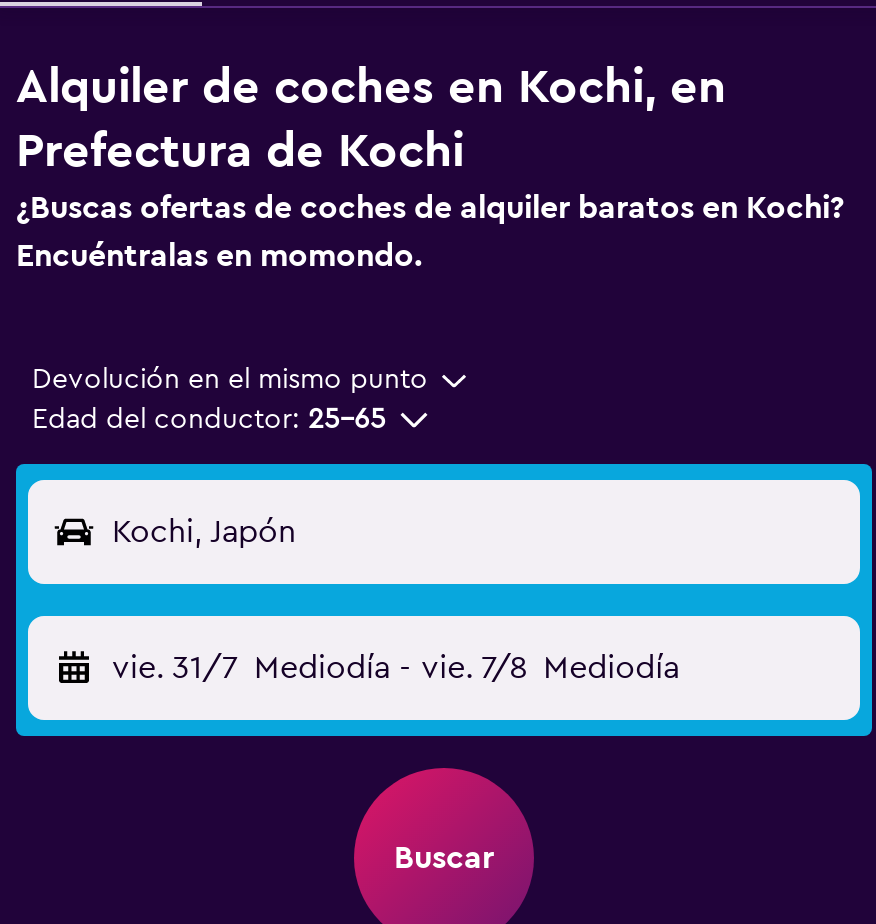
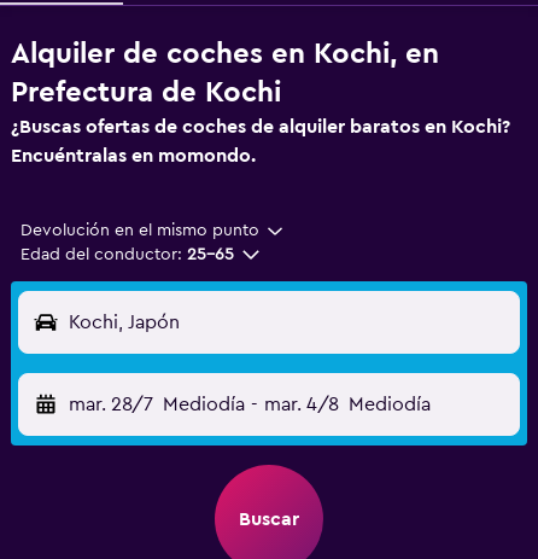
- vie. 31/7 Mediodía - vie. 7/8 Mediodía
+ mar. 28/7 Mediodía - mar. 4/8 Mediodía
